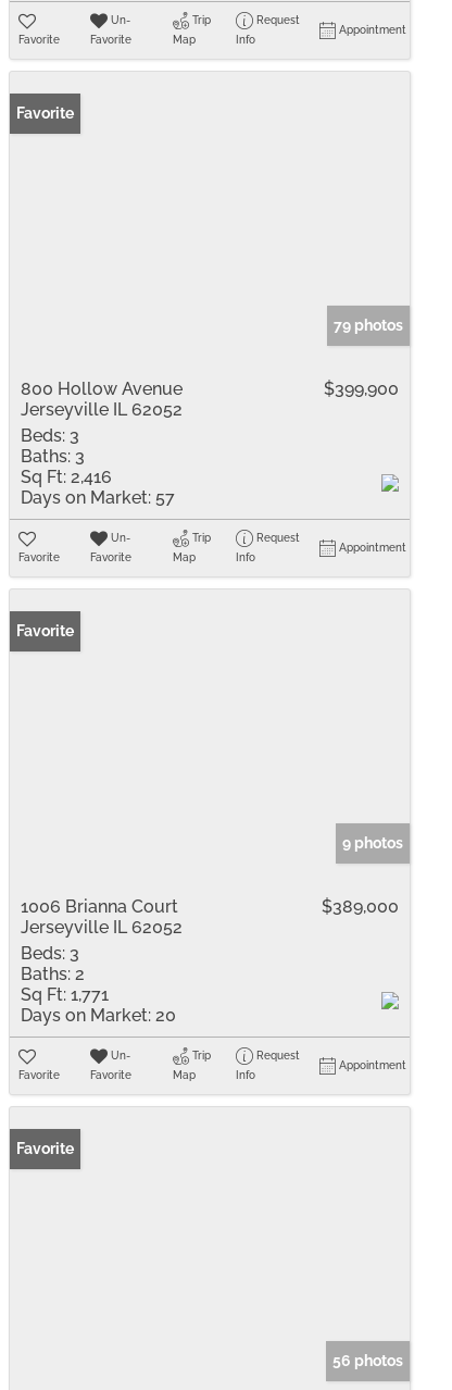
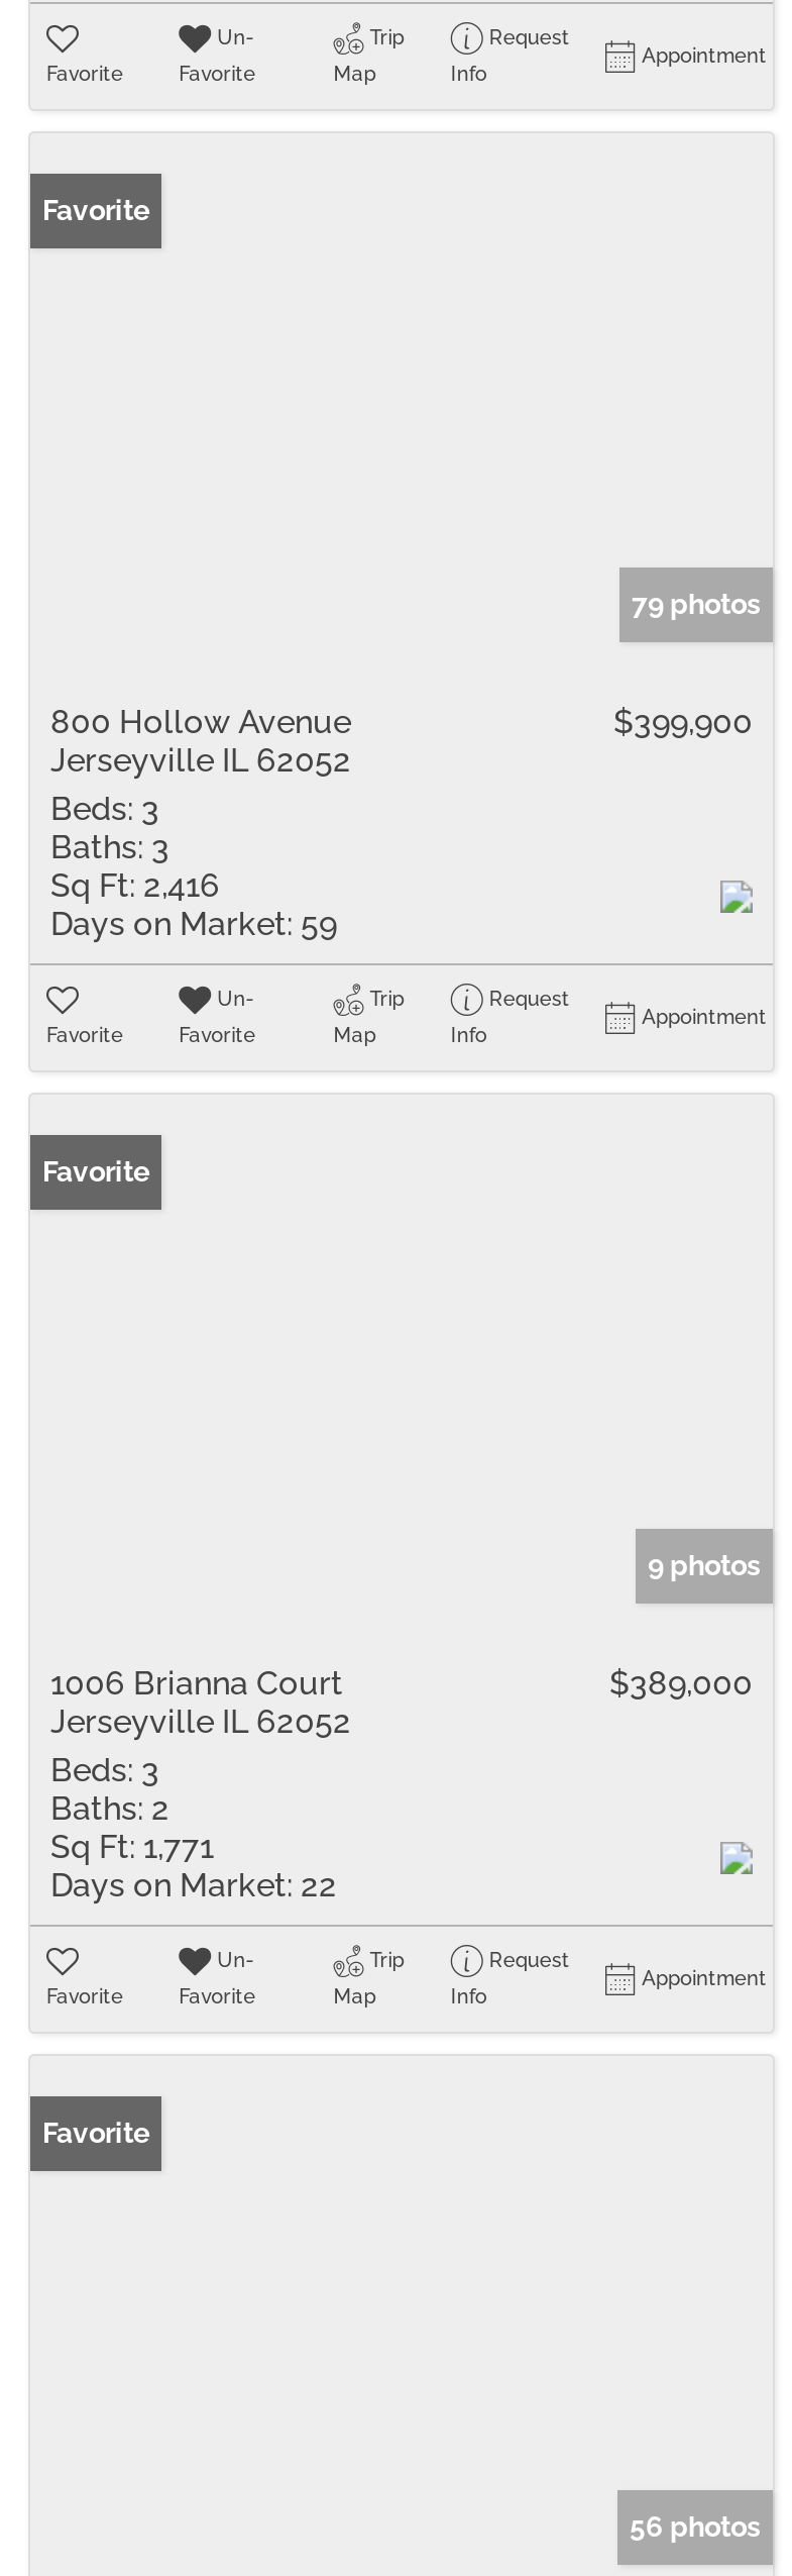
- Days on Market: 57
+ Days on Market: 59

- Days on Market: 20
+ Days on Market: 22
